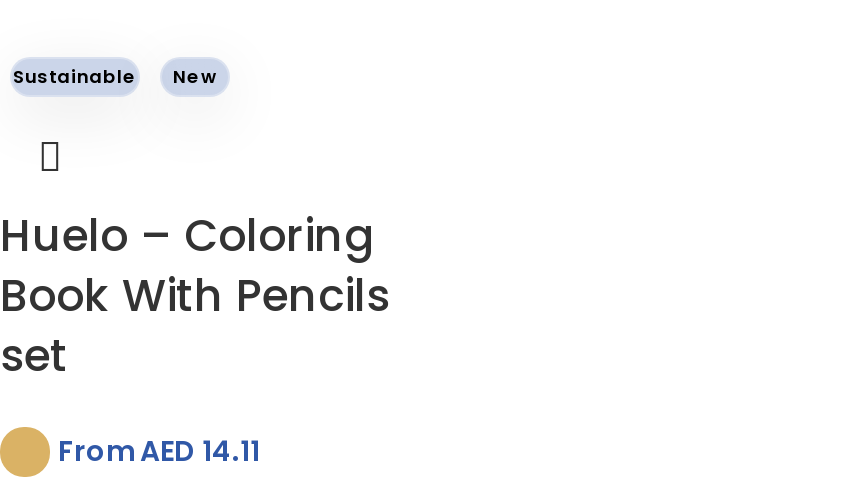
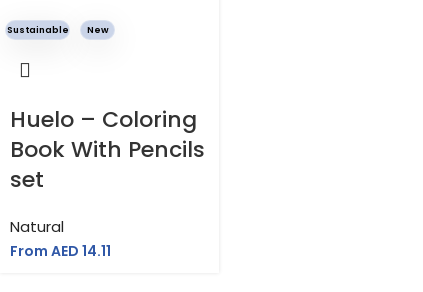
+ Natural
